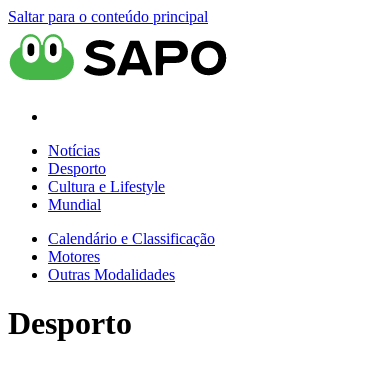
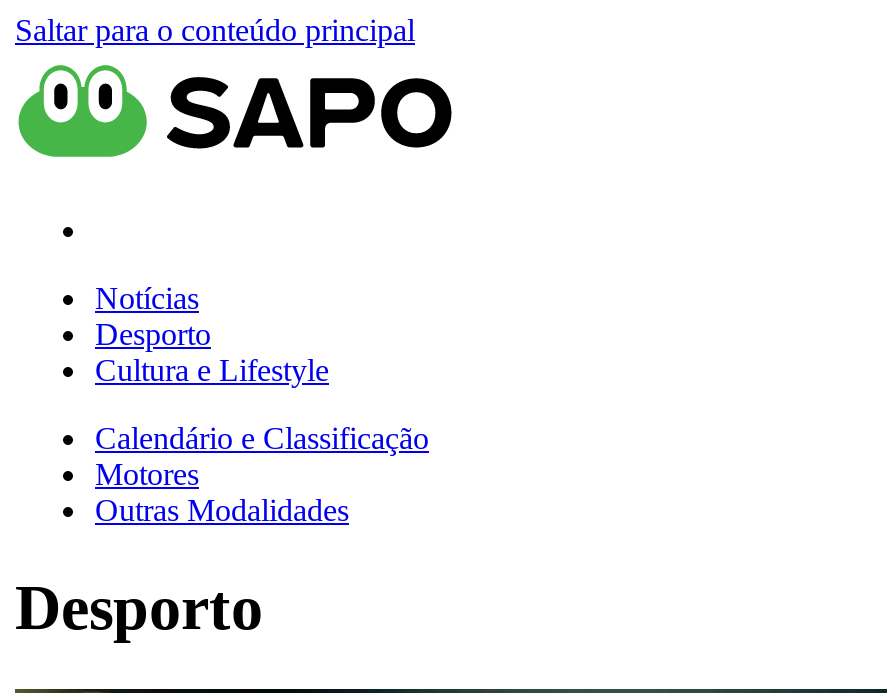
- Mundial
